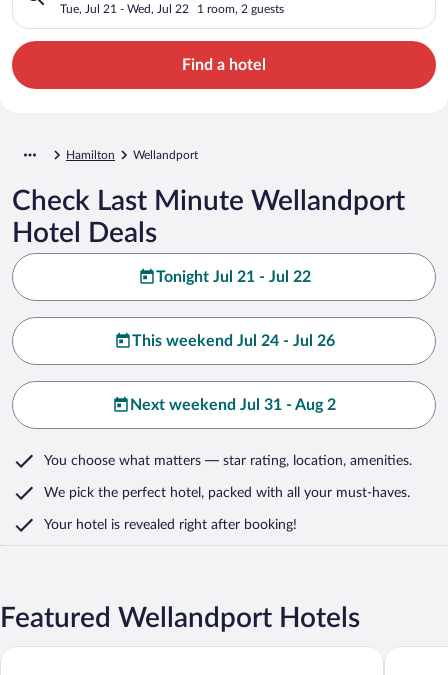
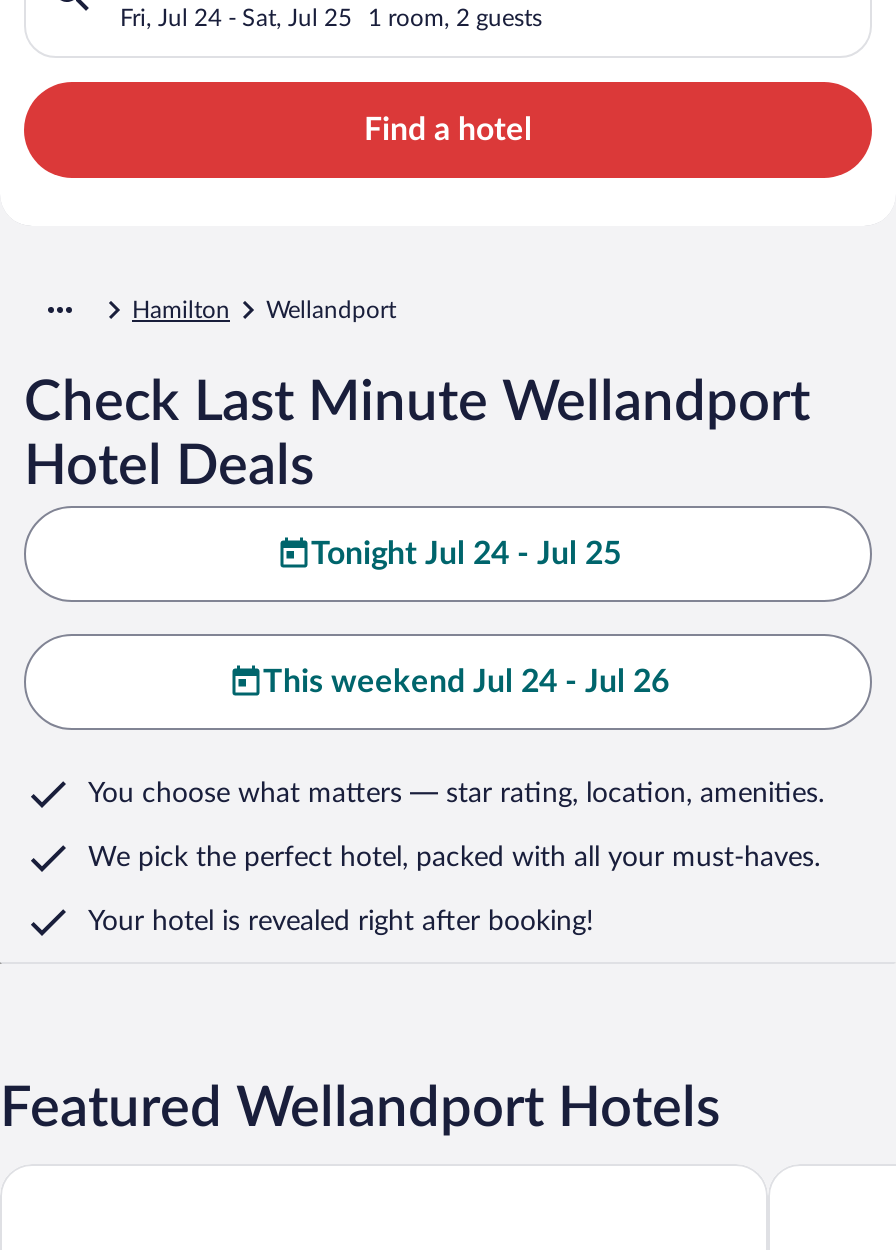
- Tue, Jul 21 - Wed, Jul 22
+ Fri, Jul 24 - Sat, Jul 25

- Tonight Jul 21 - Jul 22
+ Tonight Jul 24 - Jul 25

- Next weekend Jul 31 - Aug 2
